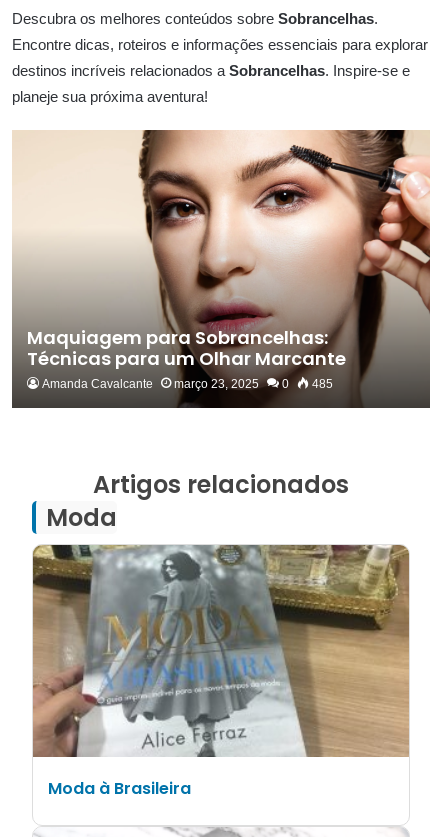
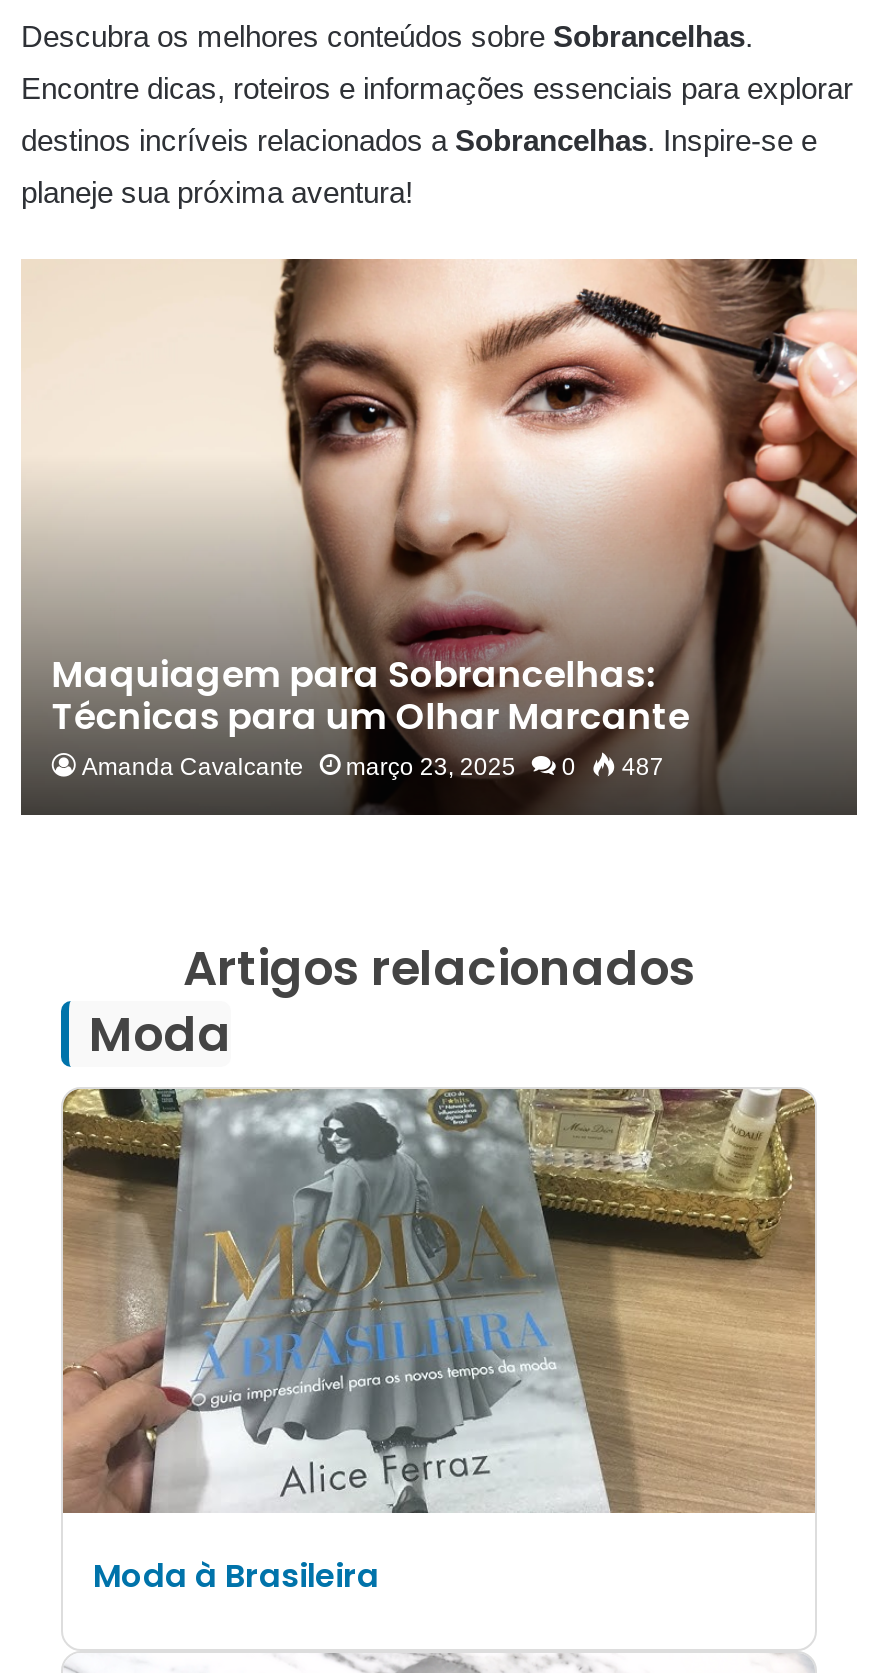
- Amanda Cavalcante março 23, 2025 0 485
+ Amanda Cavalcante março 23, 2025 0 487
